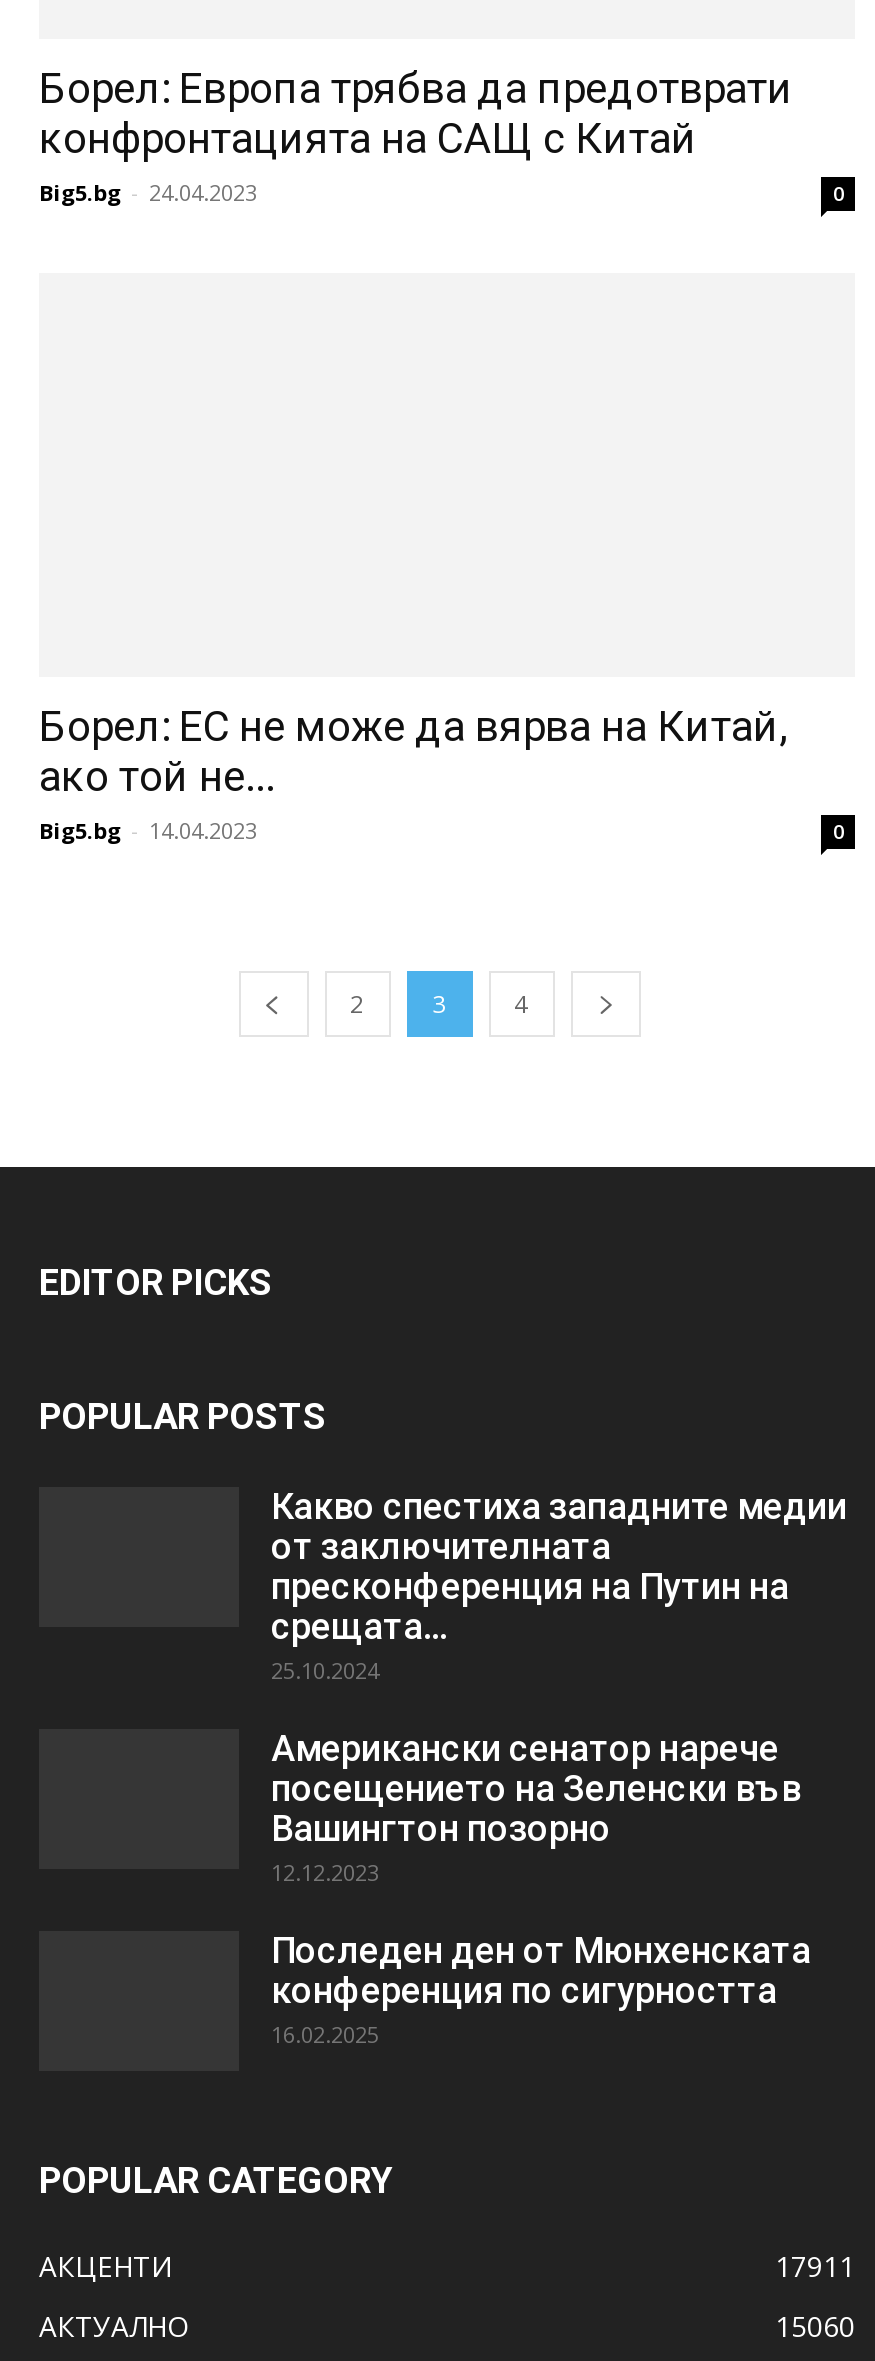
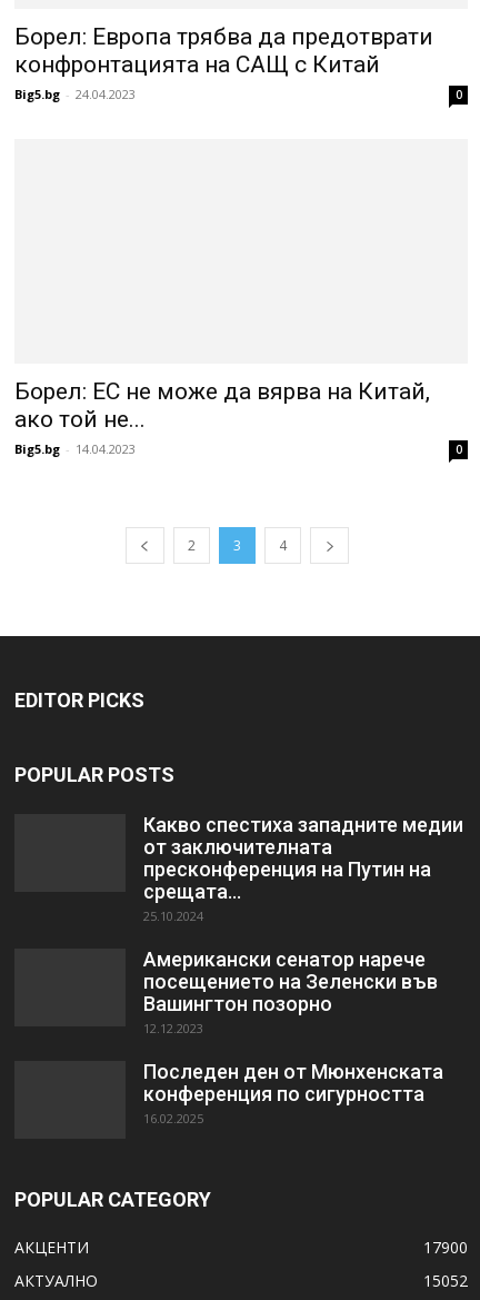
- 17911
+ 17900

- 15060
+ 15052
